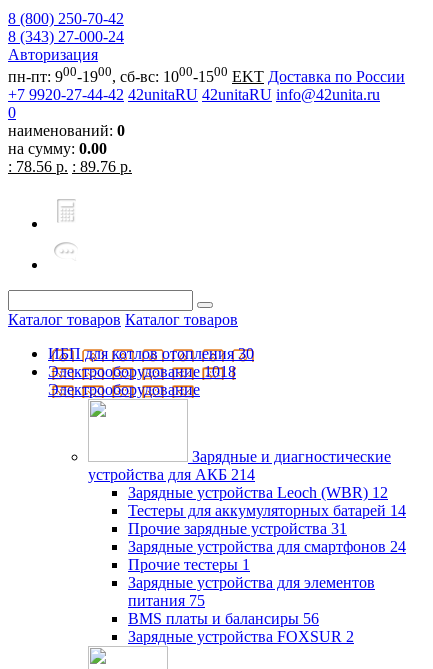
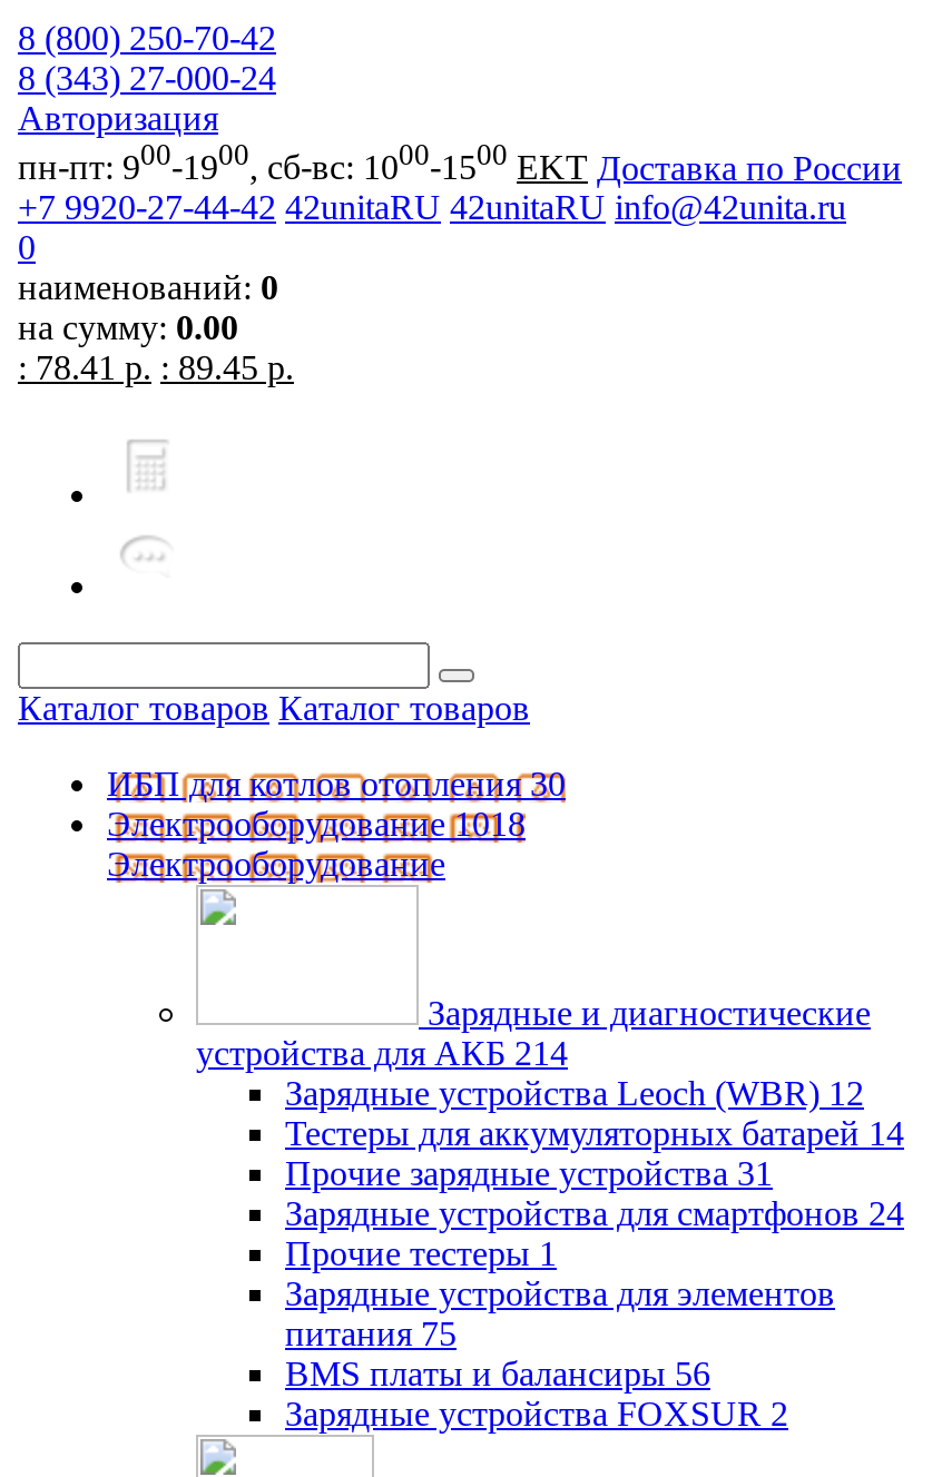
- : 78.56 р. : 89.76 р.
+ : 78.41 р. : 89.45 р.
